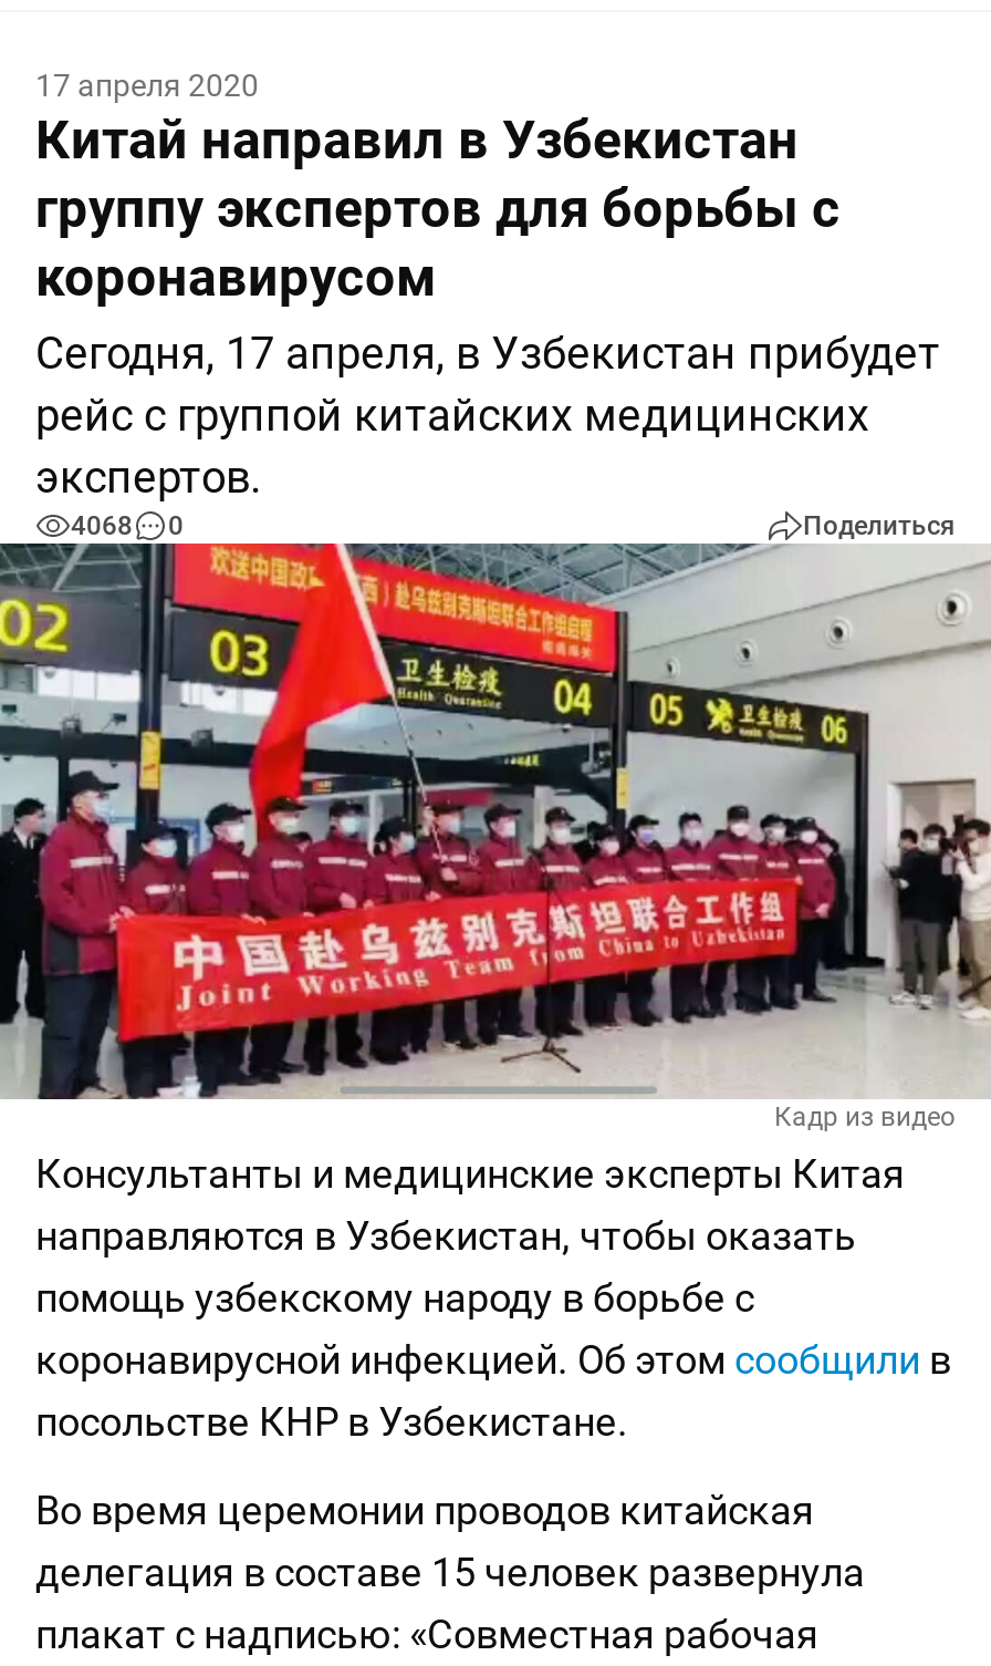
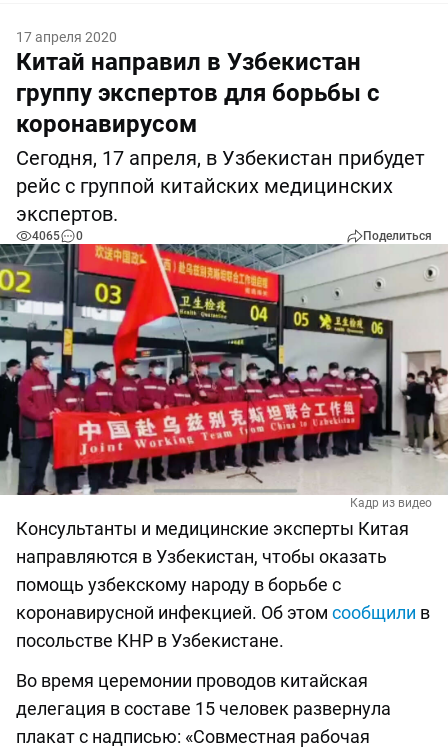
- 4068 0
+ 4065 0
